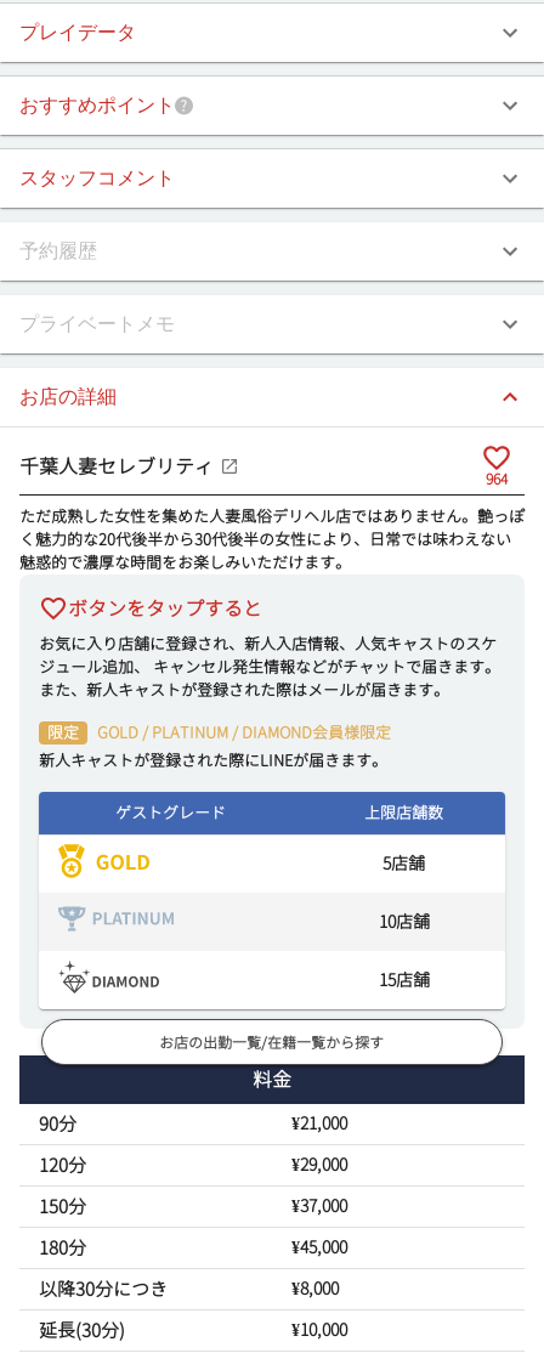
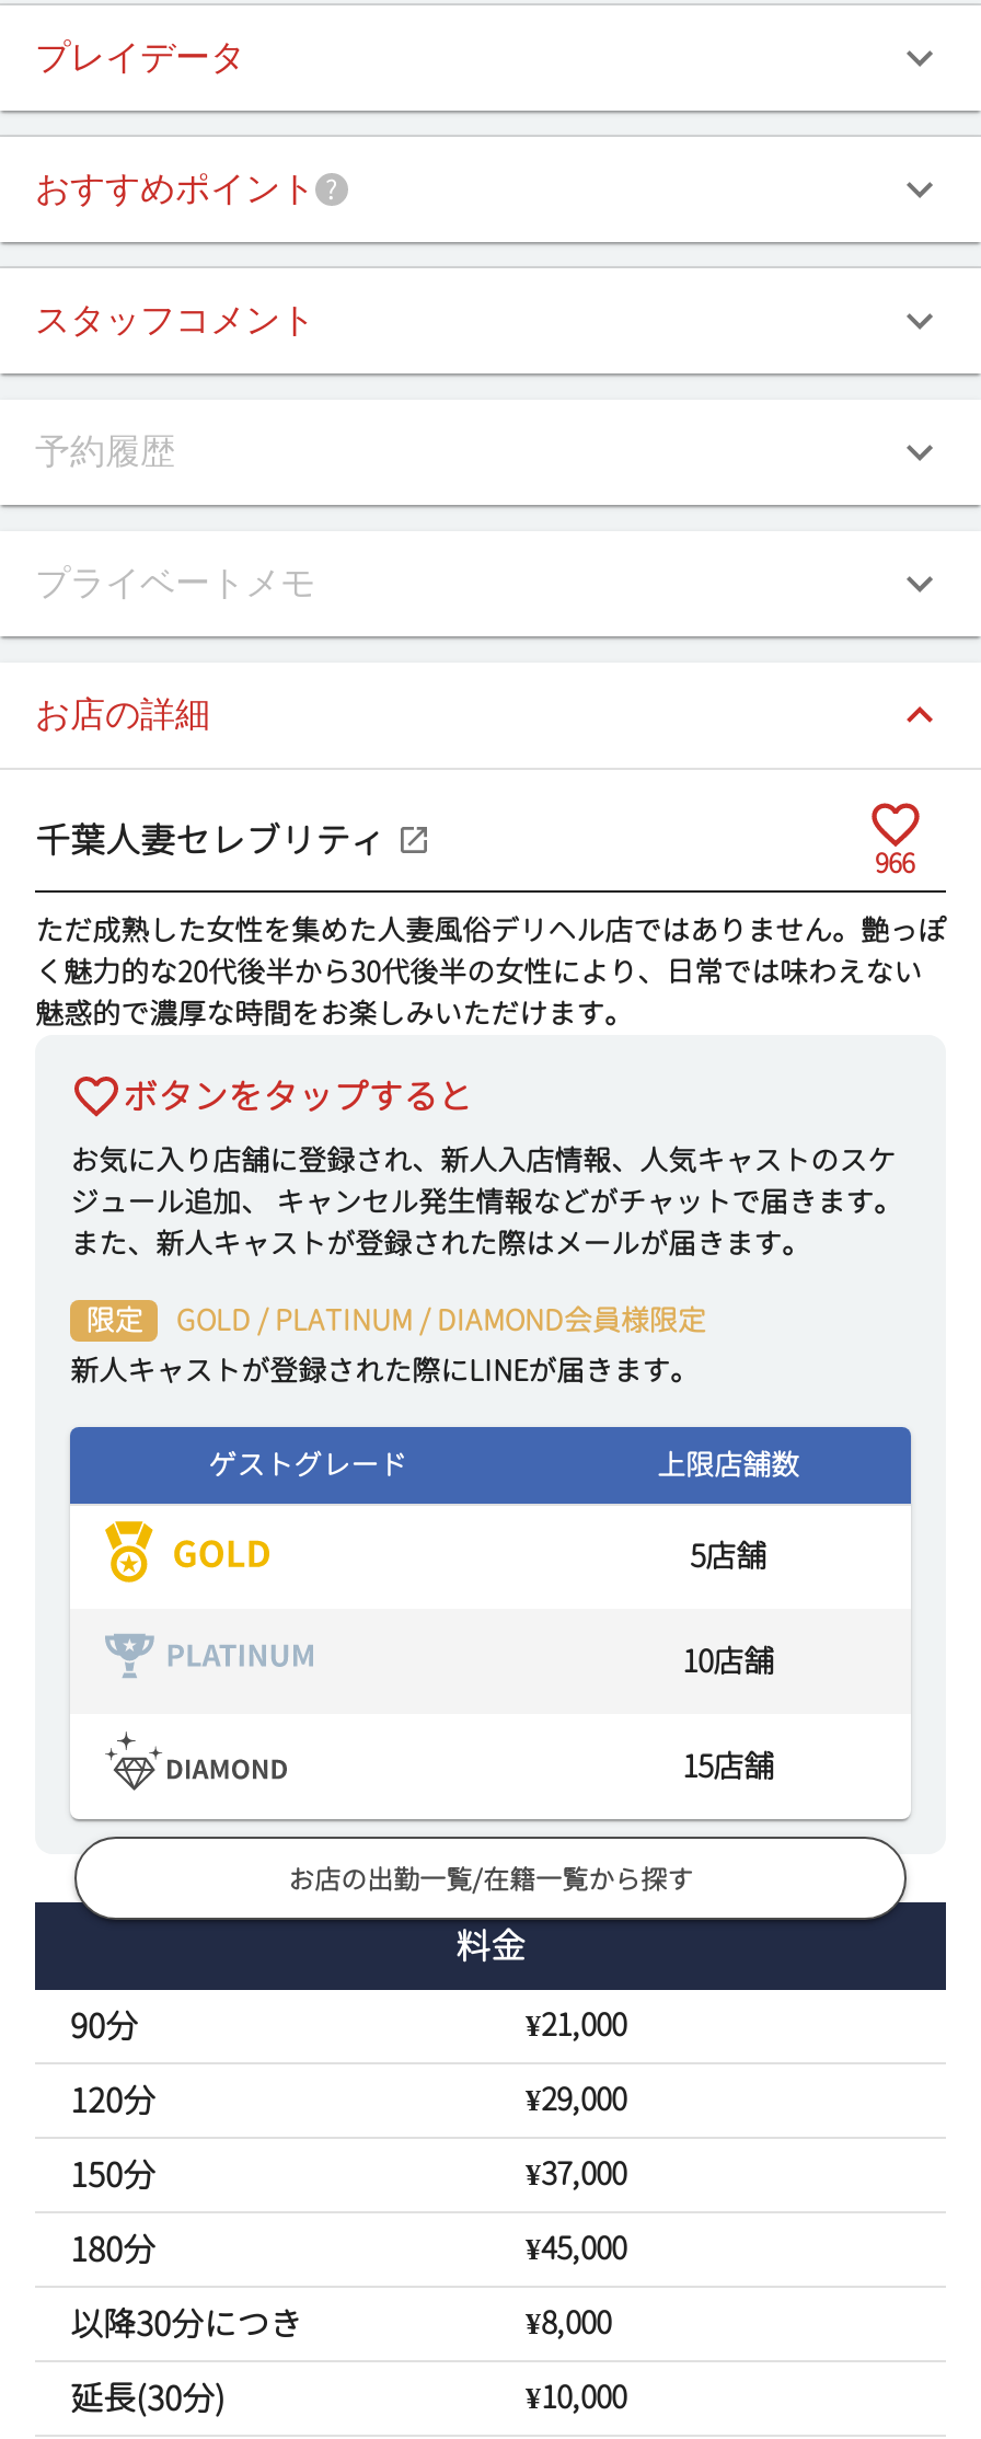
- 964
+ 966
